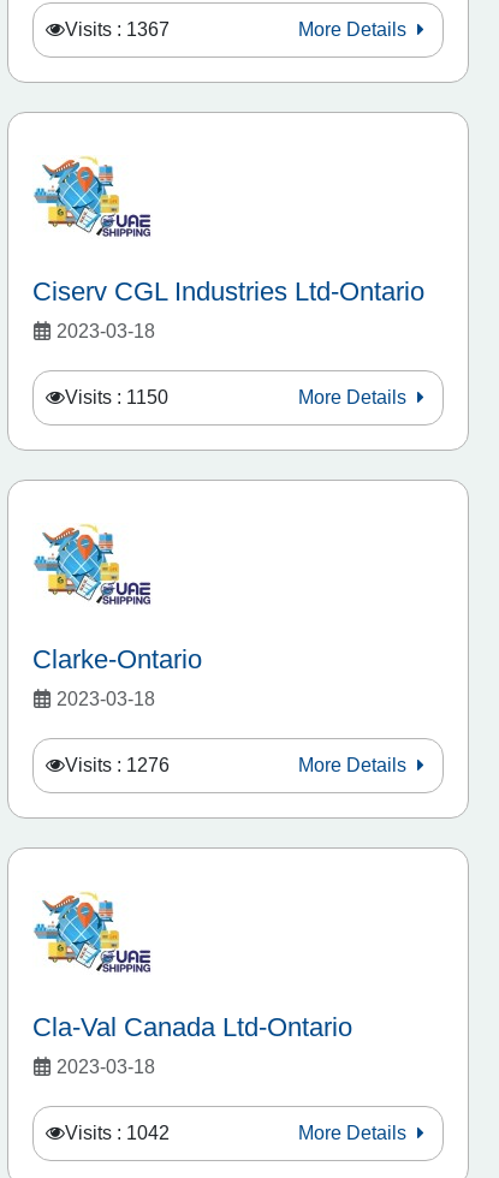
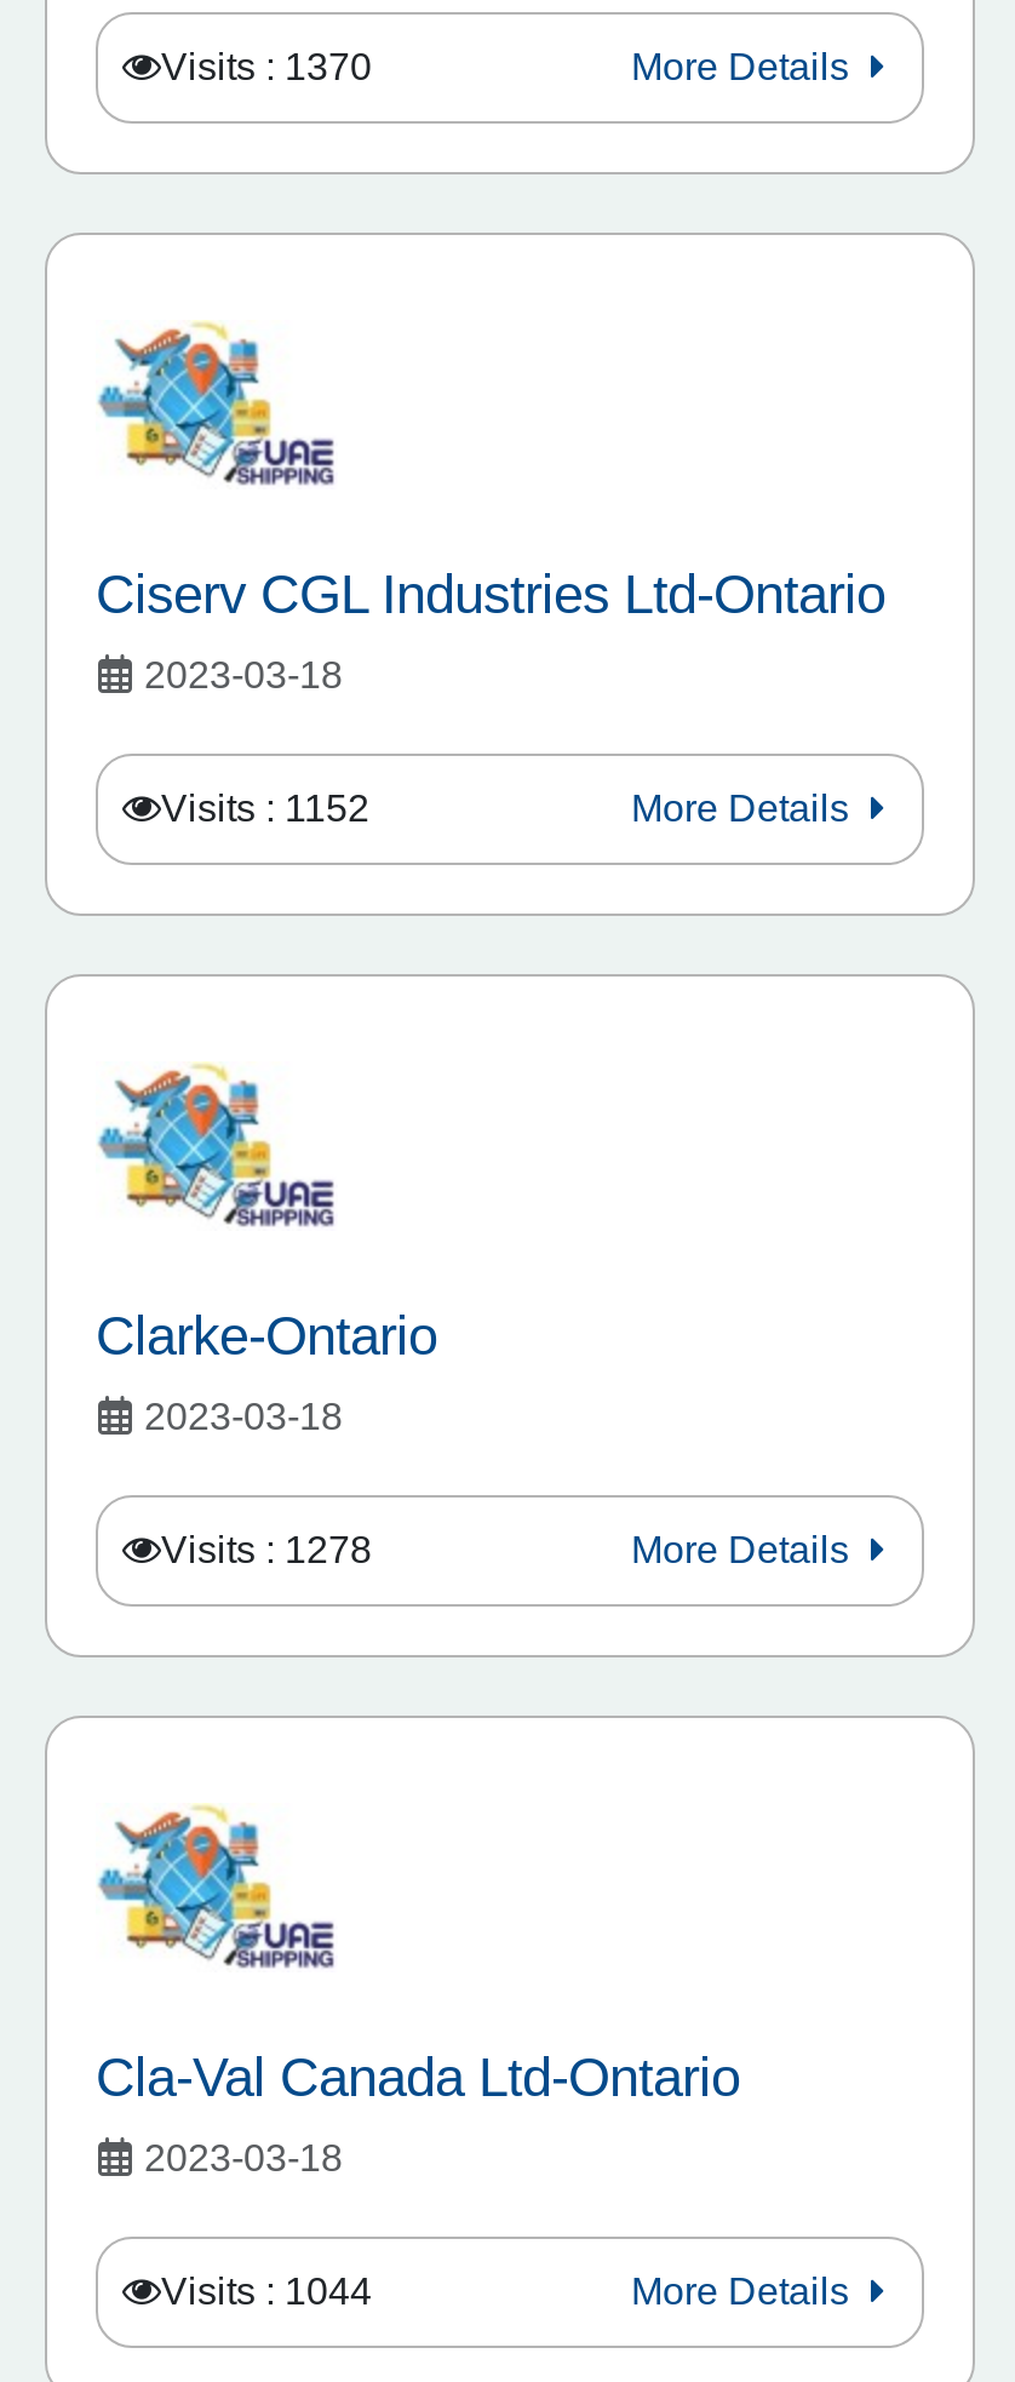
- Visits : 1367
+ Visits : 1370

- Visits : 1150
+ Visits : 1152

- Visits : 1276
+ Visits : 1278

- Visits : 1042
+ Visits : 1044
